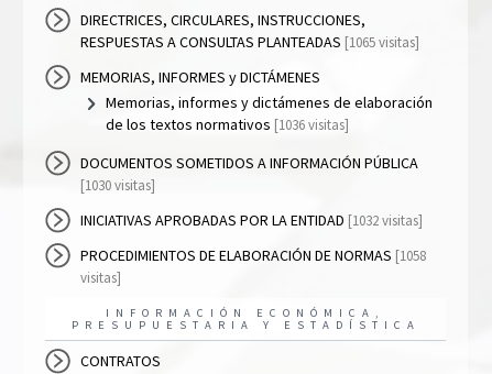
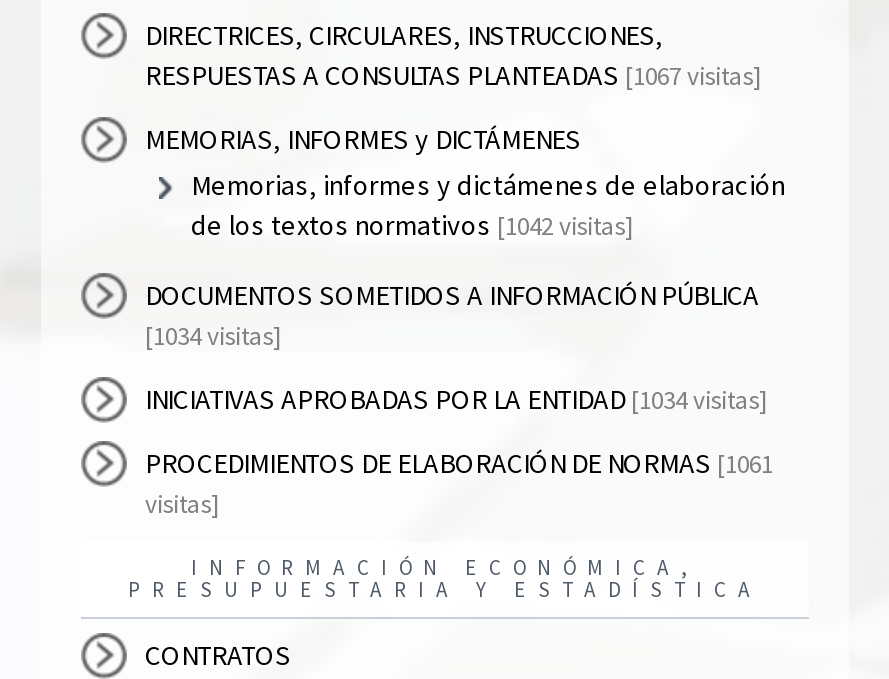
- RESPUESTAS A CONSULTAS PLANTEADAS [1065 visitas]
+ RESPUESTAS A CONSULTAS PLANTEADAS [1067 visitas]

- de los textos normativos [1036 visitas]
+ de los textos normativos [1042 visitas]

- [1030 visitas]
+ [1034 visitas]

- INICIATIVAS APROBADAS POR LA ENTIDAD [1032 visitas]
+ INICIATIVAS APROBADAS POR LA ENTIDAD [1034 visitas]

- PROCEDIMIENTOS DE ELABORACIÓN DE NORMAS [1058
+ PROCEDIMIENTOS DE ELABORACIÓN DE NORMAS [1061
